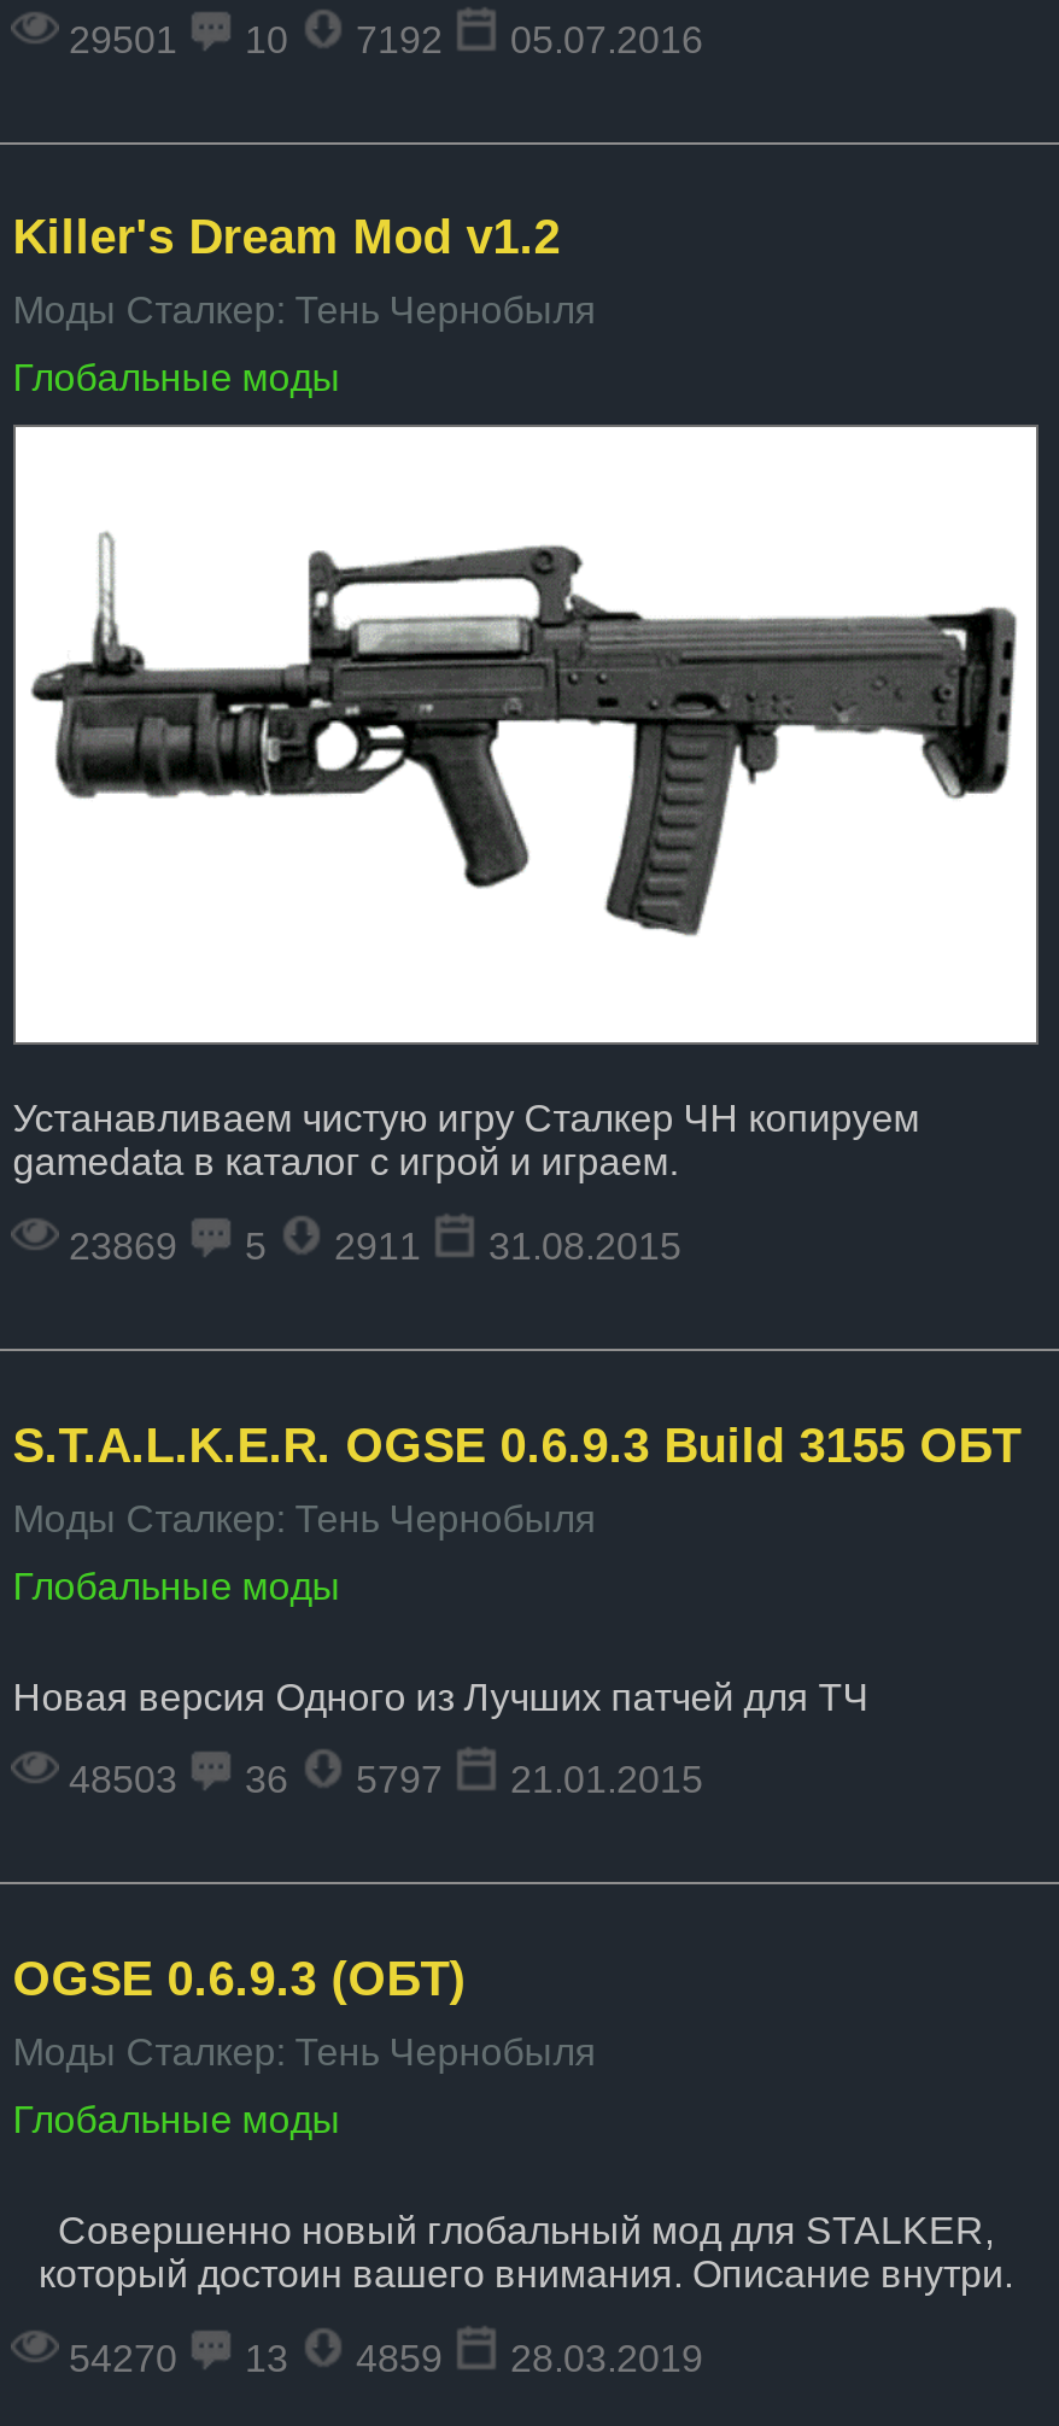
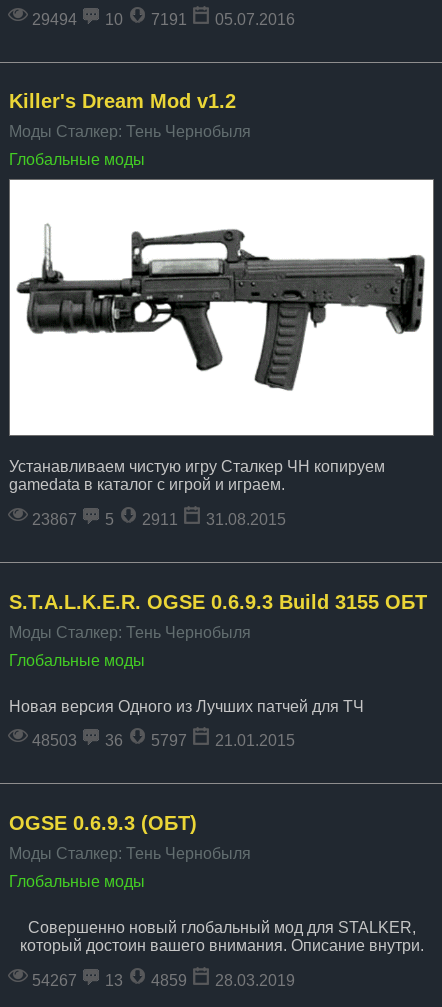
- 29501
+ 29494

- 7192
+ 7191

- 23869 5 2911 31.08.2015
+ 23867 5 2911 31.08.2015

- 54270 13 4859 28.03.2019
+ 54267 13 4859 28.03.2019
